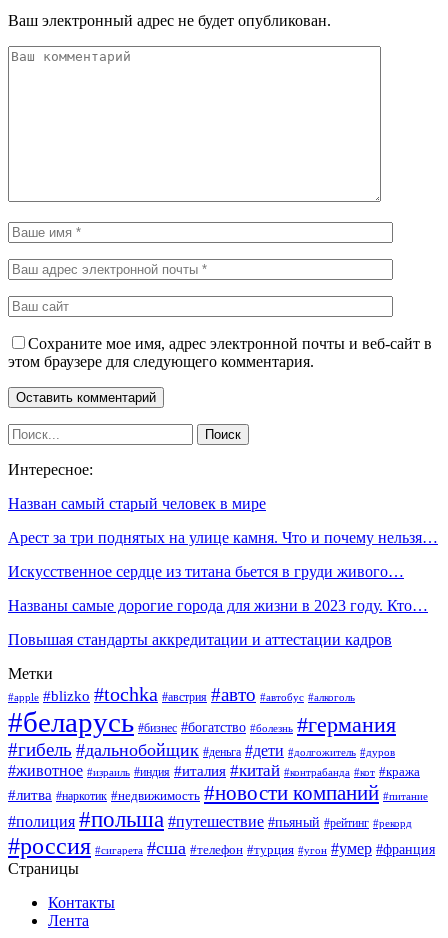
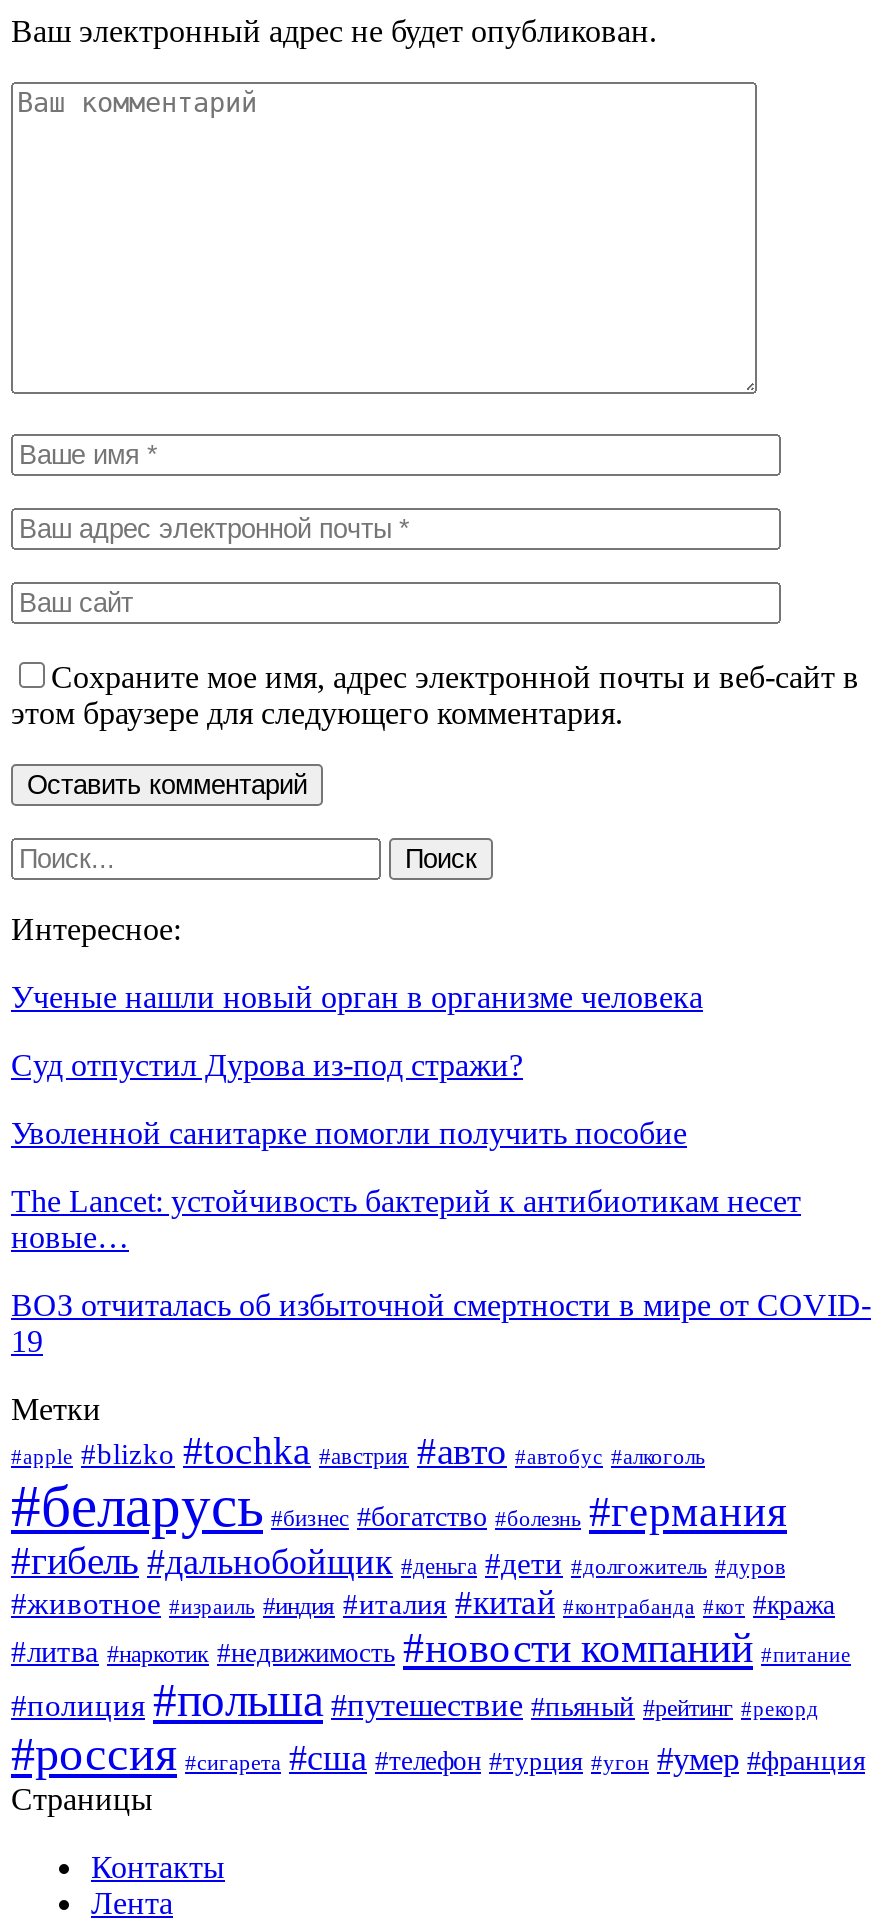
- Назван самый старый человек в мире
+ Ученые нашли новый орган в организме человека

- Арест за три поднятых на улице камня. Что и почему нельзя…
+ Суд отпустил Дурова из-под стражи?

- Искусственное сердце из титана бьется в груди живого…
+ Уволенной санитарке помогли получить пособие

- Названы самые дорогие города для жизни в 2023 году. Кто…
+ The Lancet: устойчивость бактерий к антибиотикам несет
+ новые…

- Повышая стандарты аккредитации и аттестации кадров
+ ВОЗ отчиталась об избыточной смертности в мире от COVID-
+ 19
